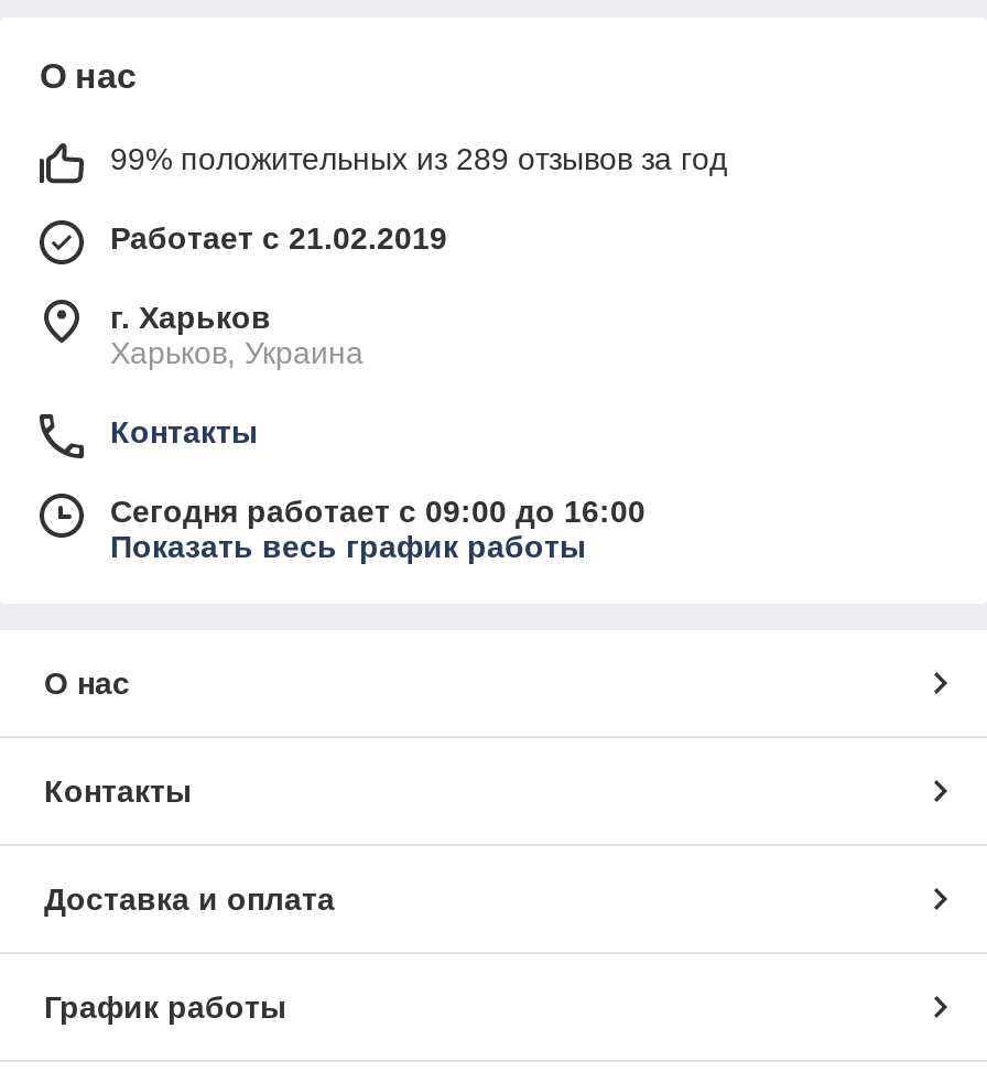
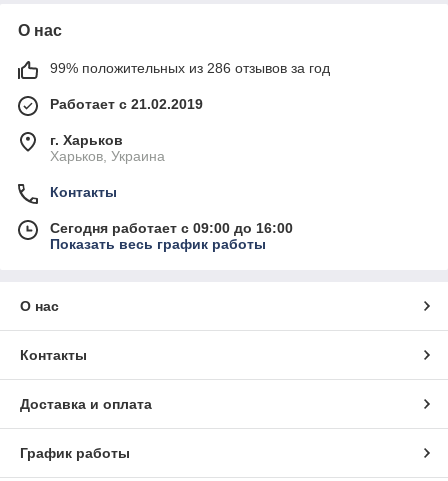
- 99% положительных из 289 отзывов за год
+ 99% положительных из 286 отзывов за год
